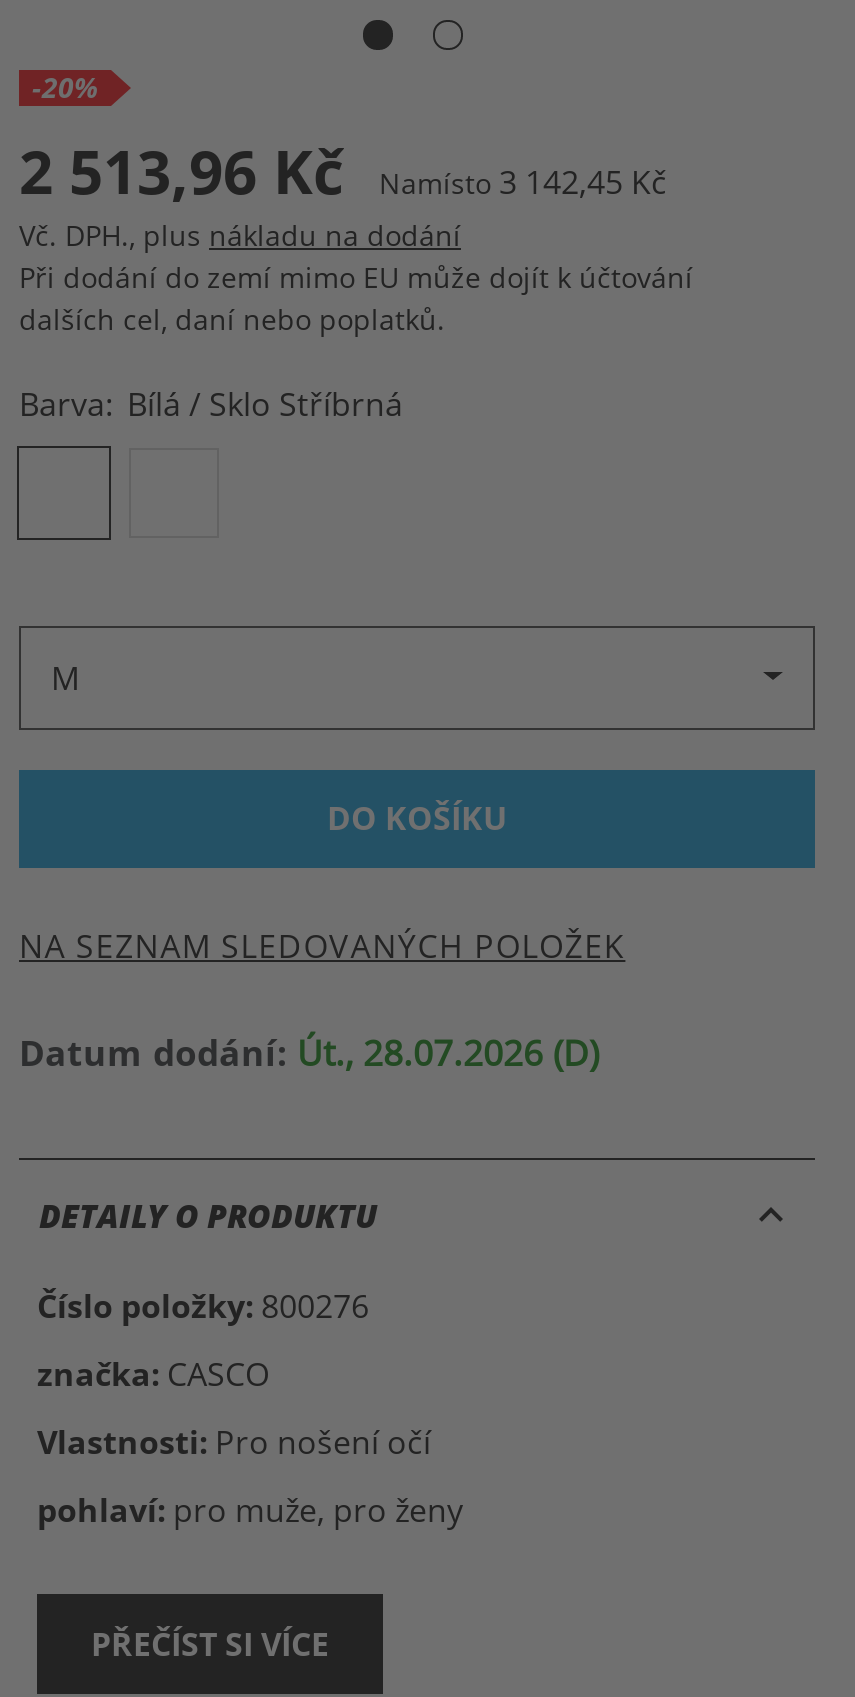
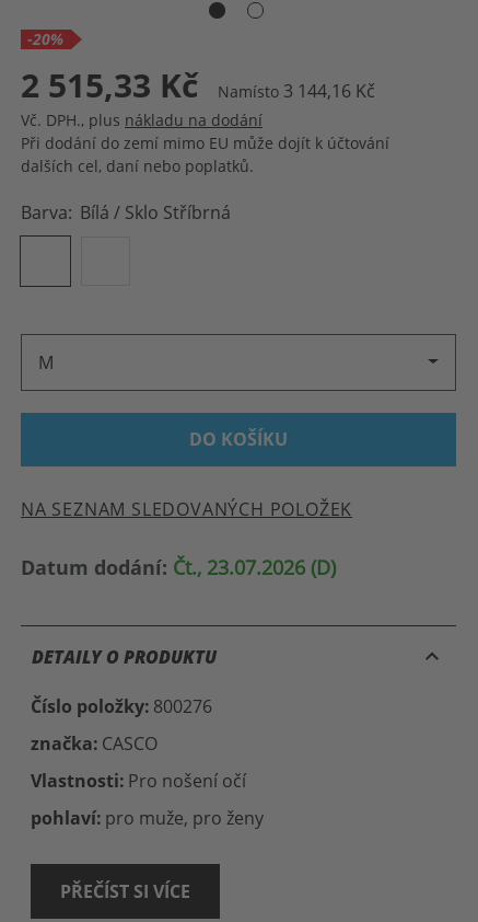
- 2 513,96 Kč
+ 2 515,33 Kč

- Namísto 3 142,45 Kč
+ Namísto 3 144,16 Kč

- Datum dodání: Út., 28.07.2026 (D)
+ Datum dodání: Čt., 23.07.2026 (D)
